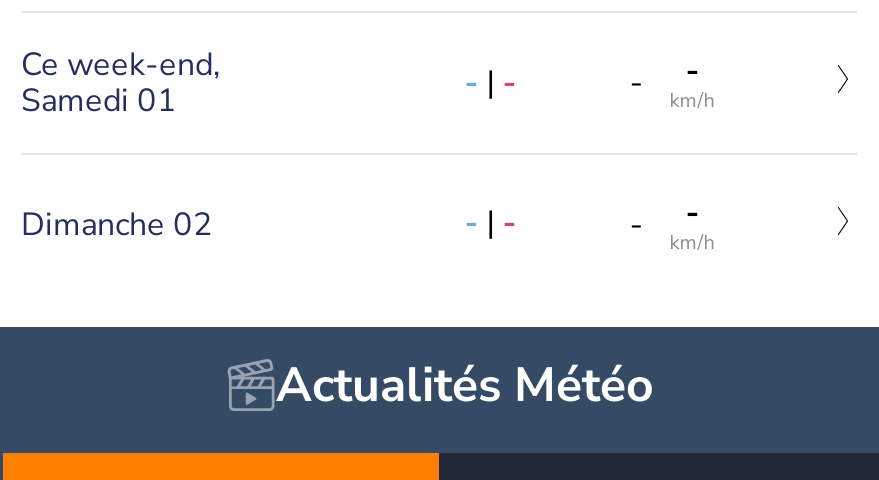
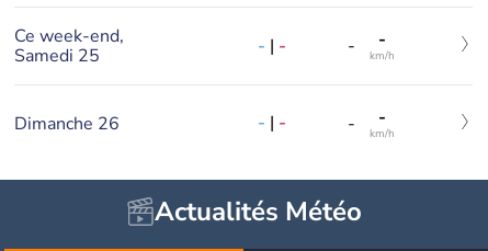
- Samedi 01
+ Samedi 25

- Dimanche 02
+ Dimanche 26
